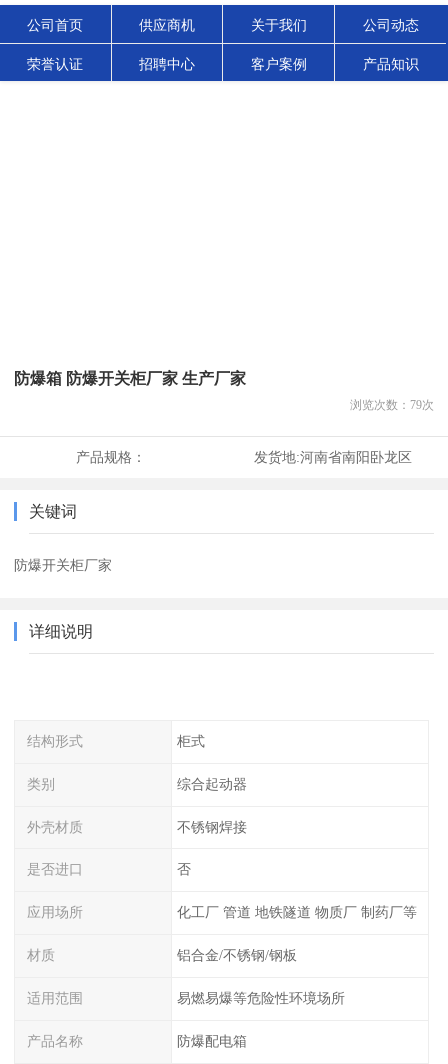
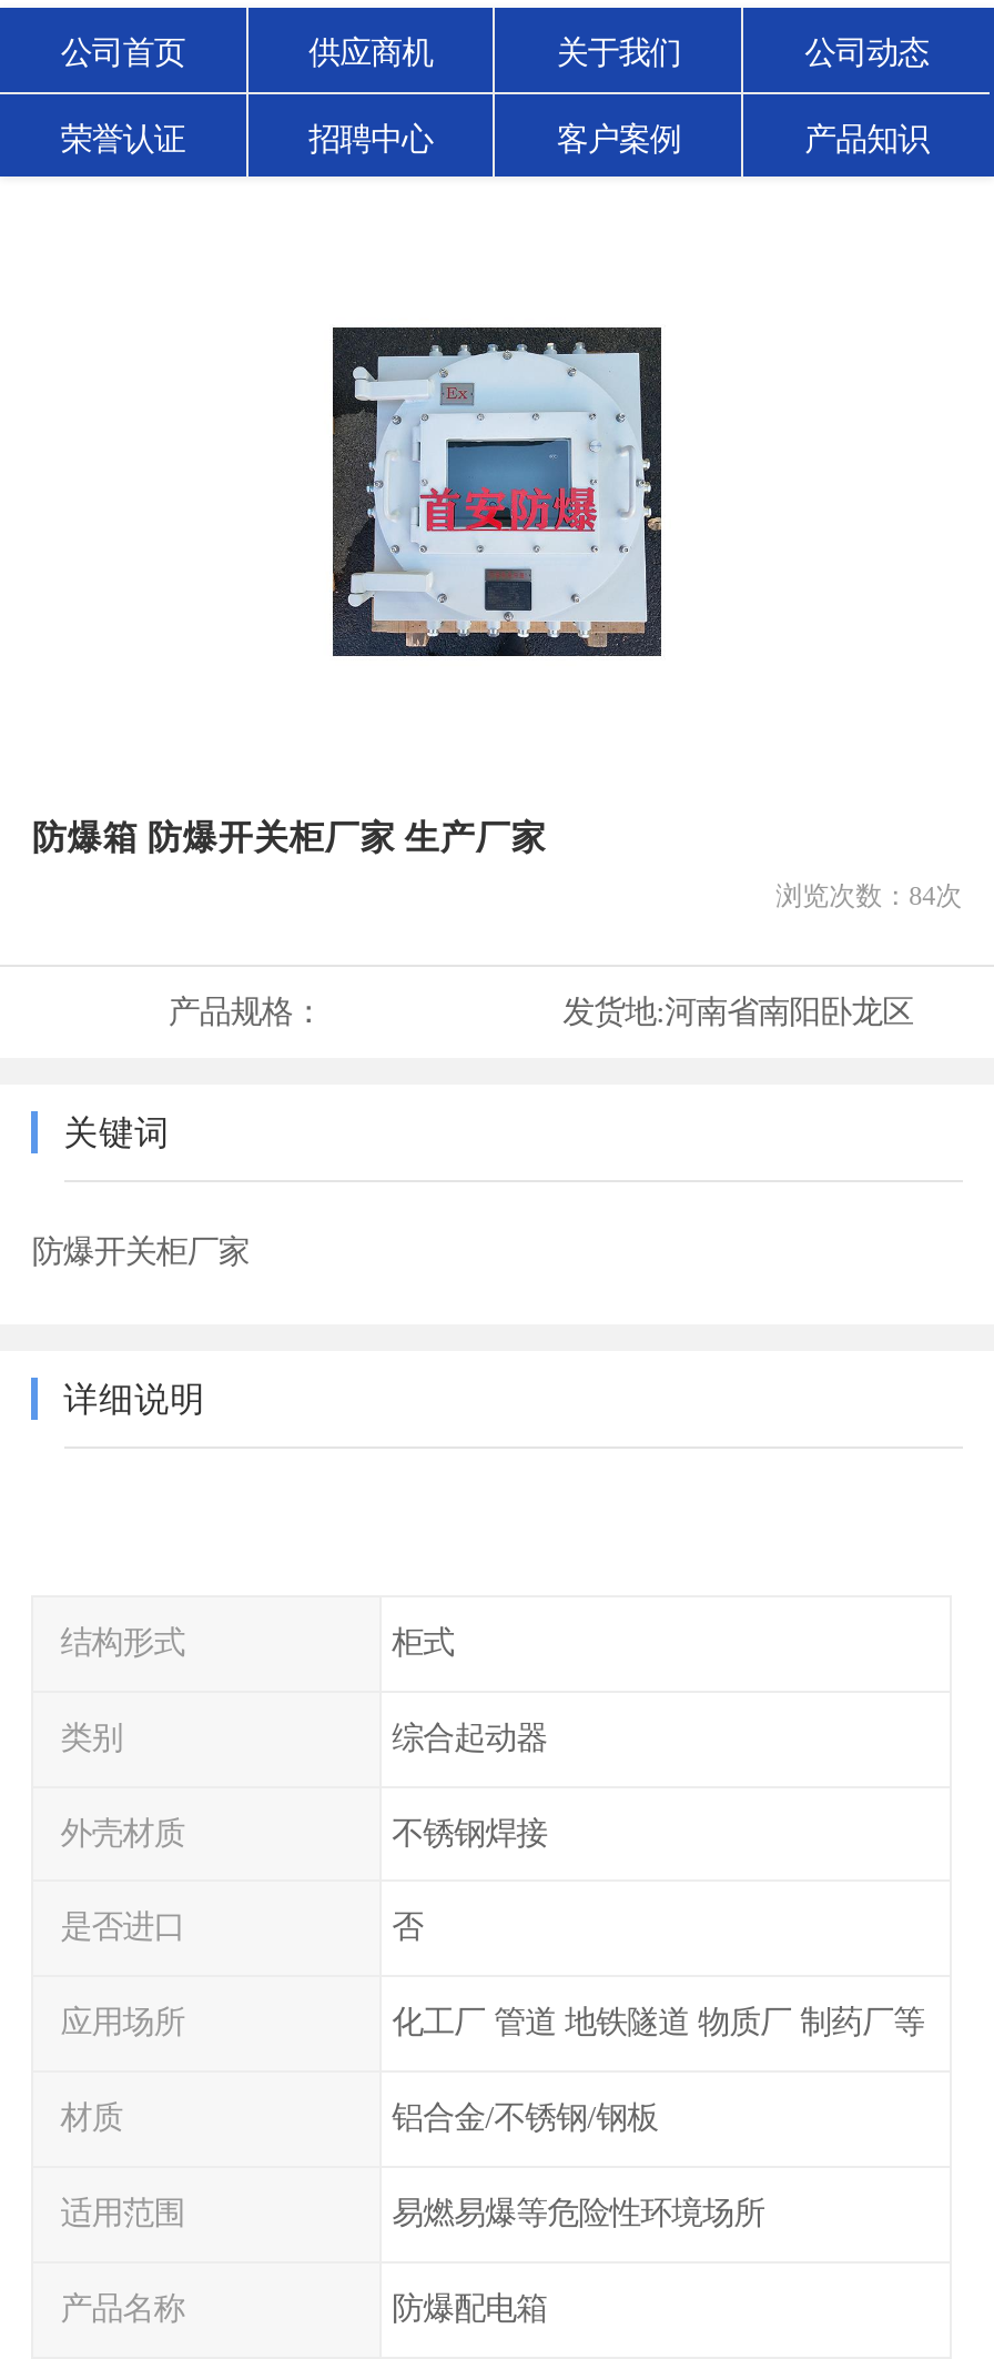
+ [image]

- 浏览次数：79次
+ 浏览次数：84次
